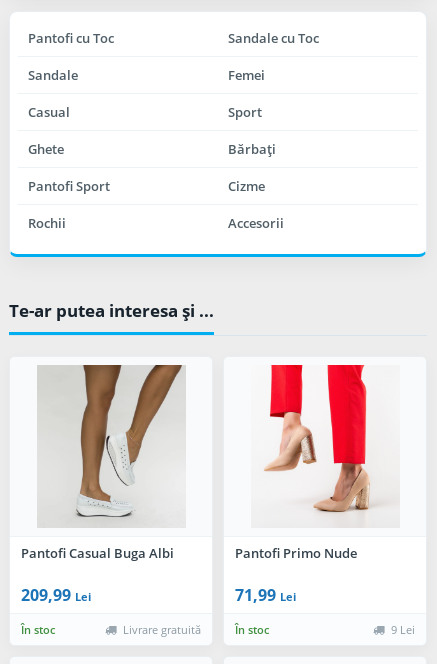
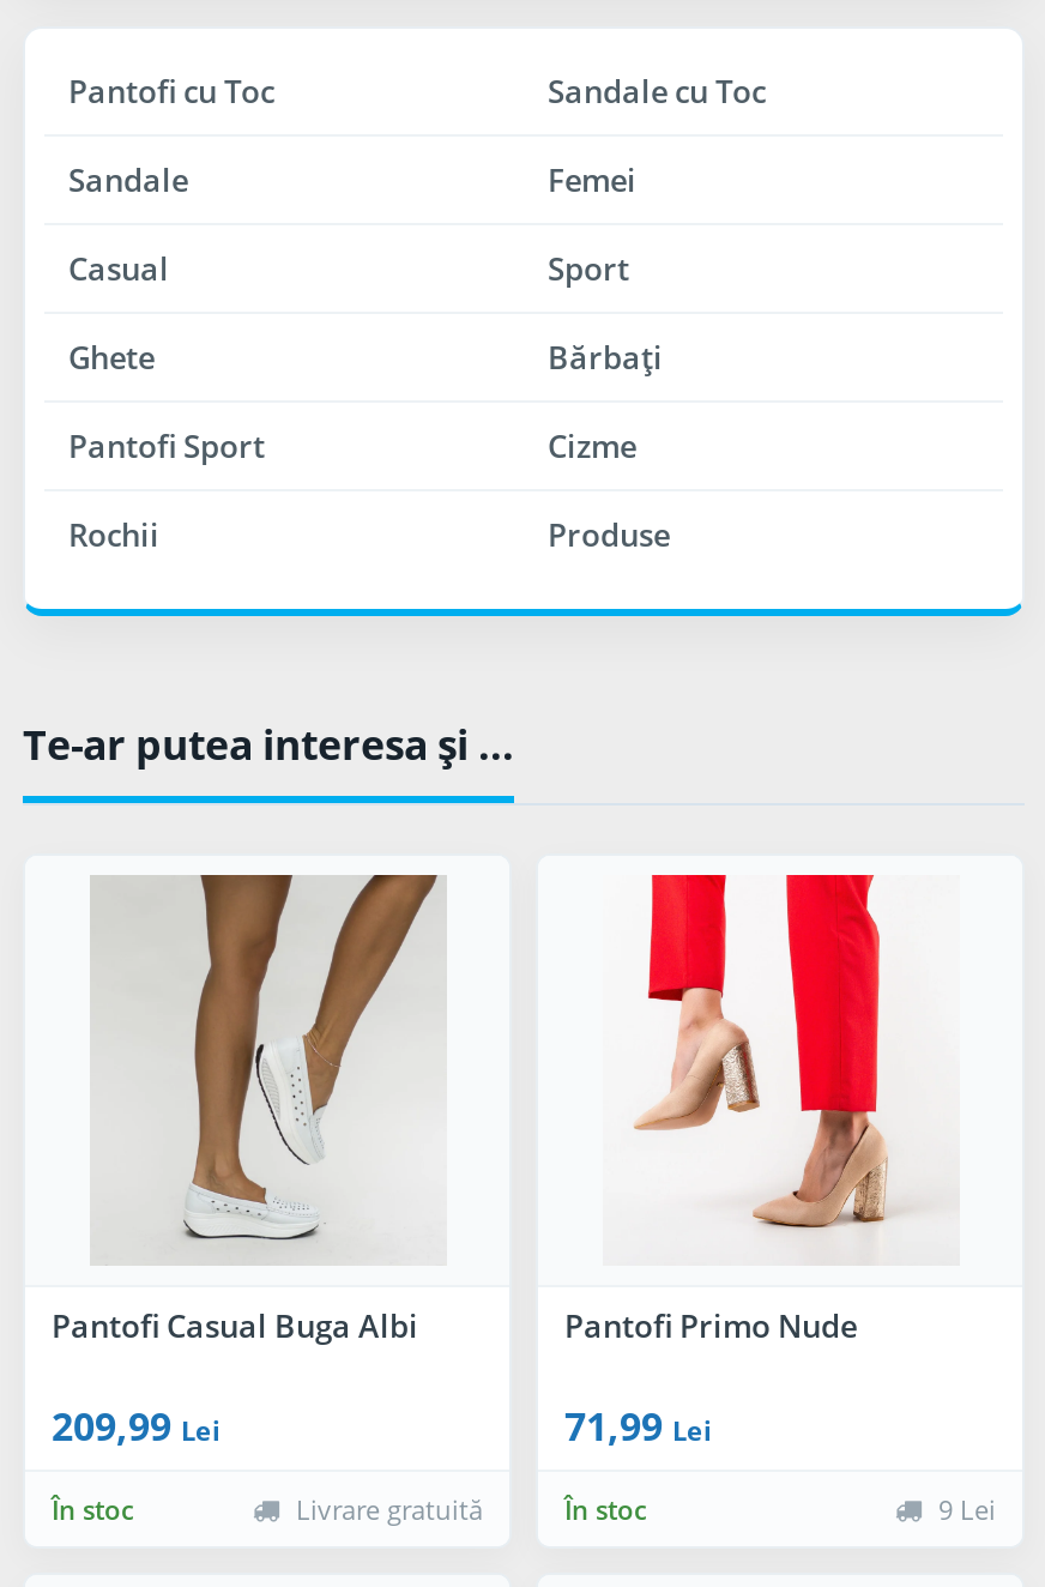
- Accesorii
+ Produse
